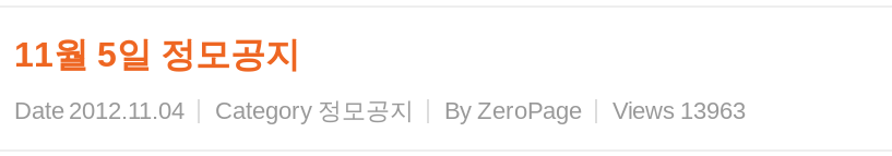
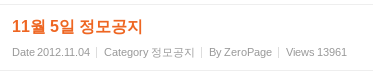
- Date 2012.11.04 Category 정모공지 By ZeroPage Views 13963
+ Date 2012.11.04 Category 정모공지 By ZeroPage Views 13961
